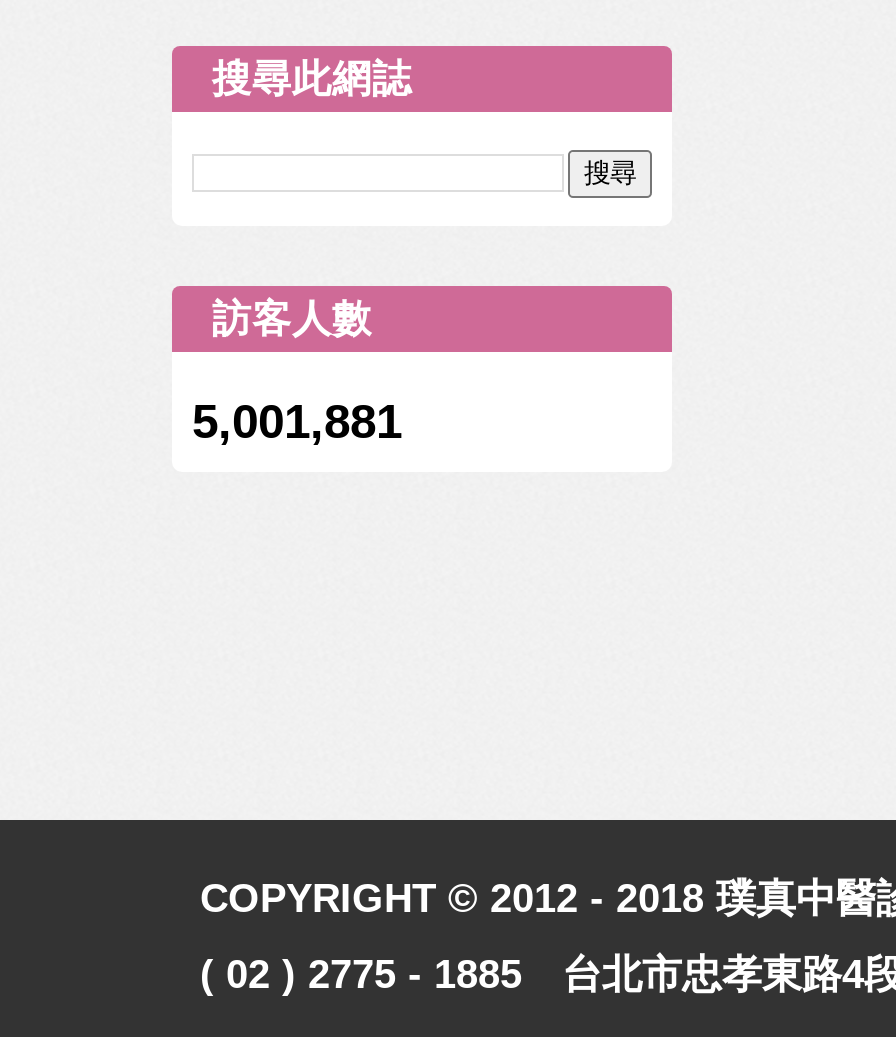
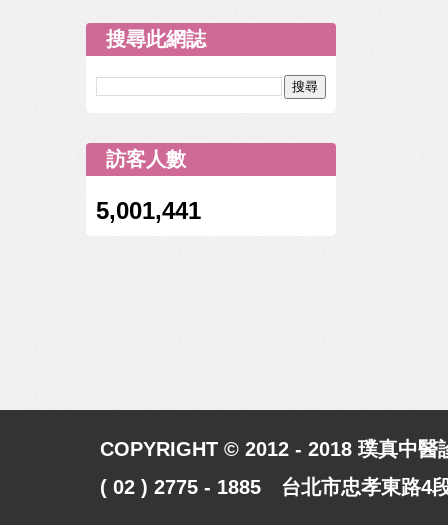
- 5,001,881
+ 5,001,441
